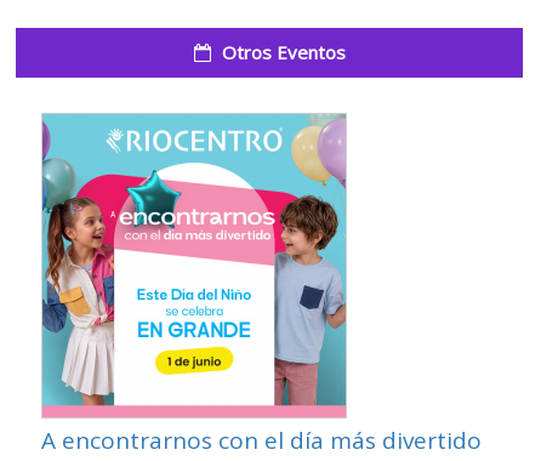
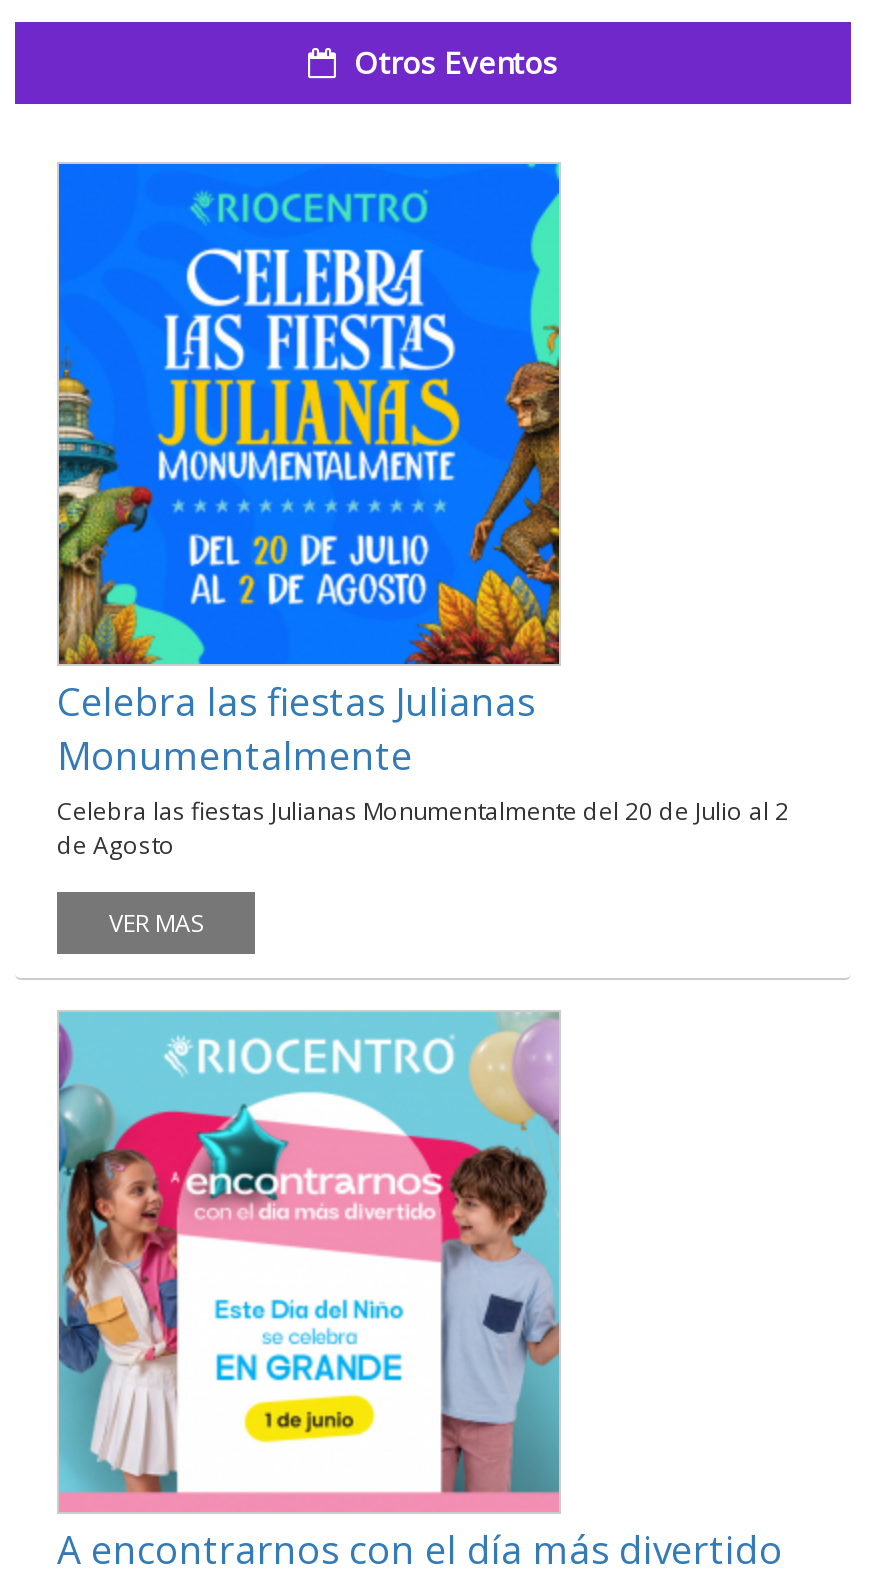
+ [image]
+ Celebra las fiestas Julianas
+ Monumentalmente
+ Celebra las fiestas Julianas Monumentalmente del 20 de Julio al 2
+ de Agosto
+ VER MAS
